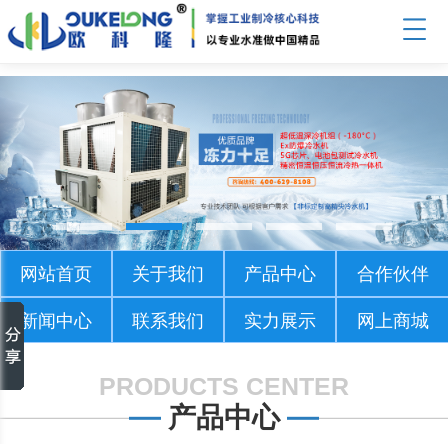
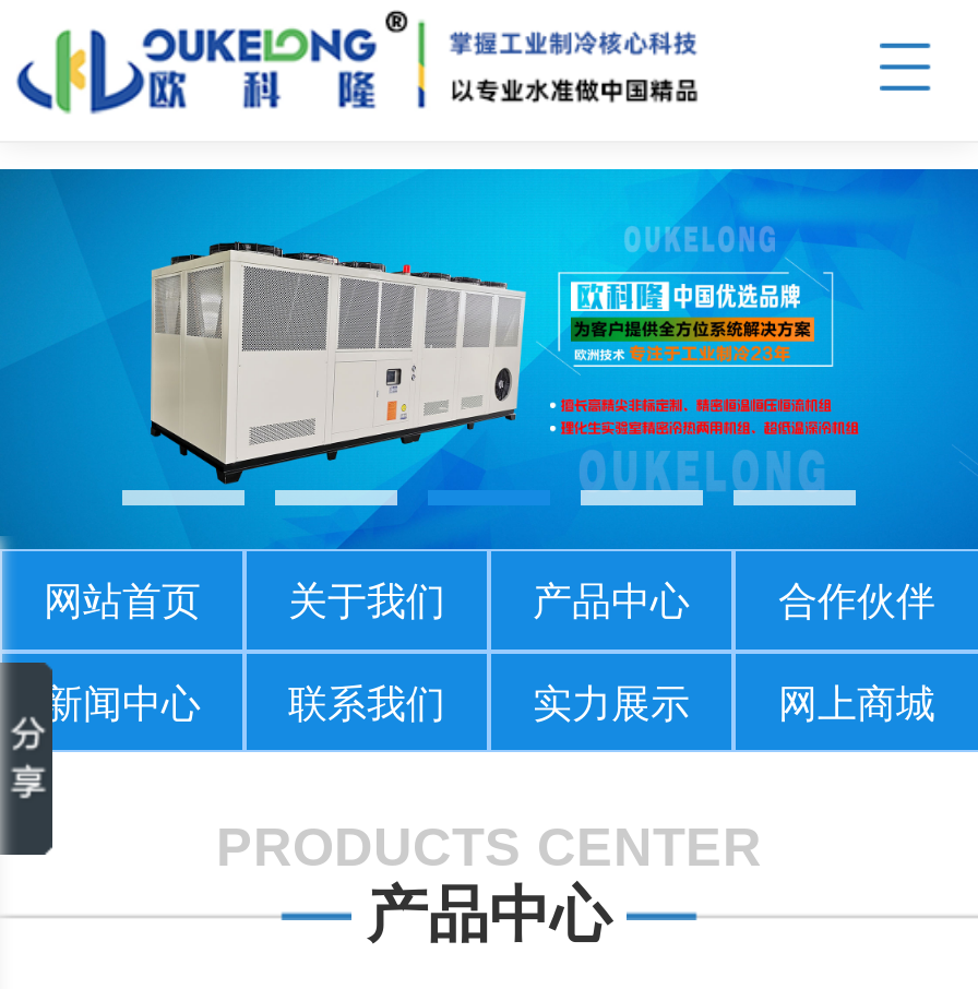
- [image]
+ [image]
